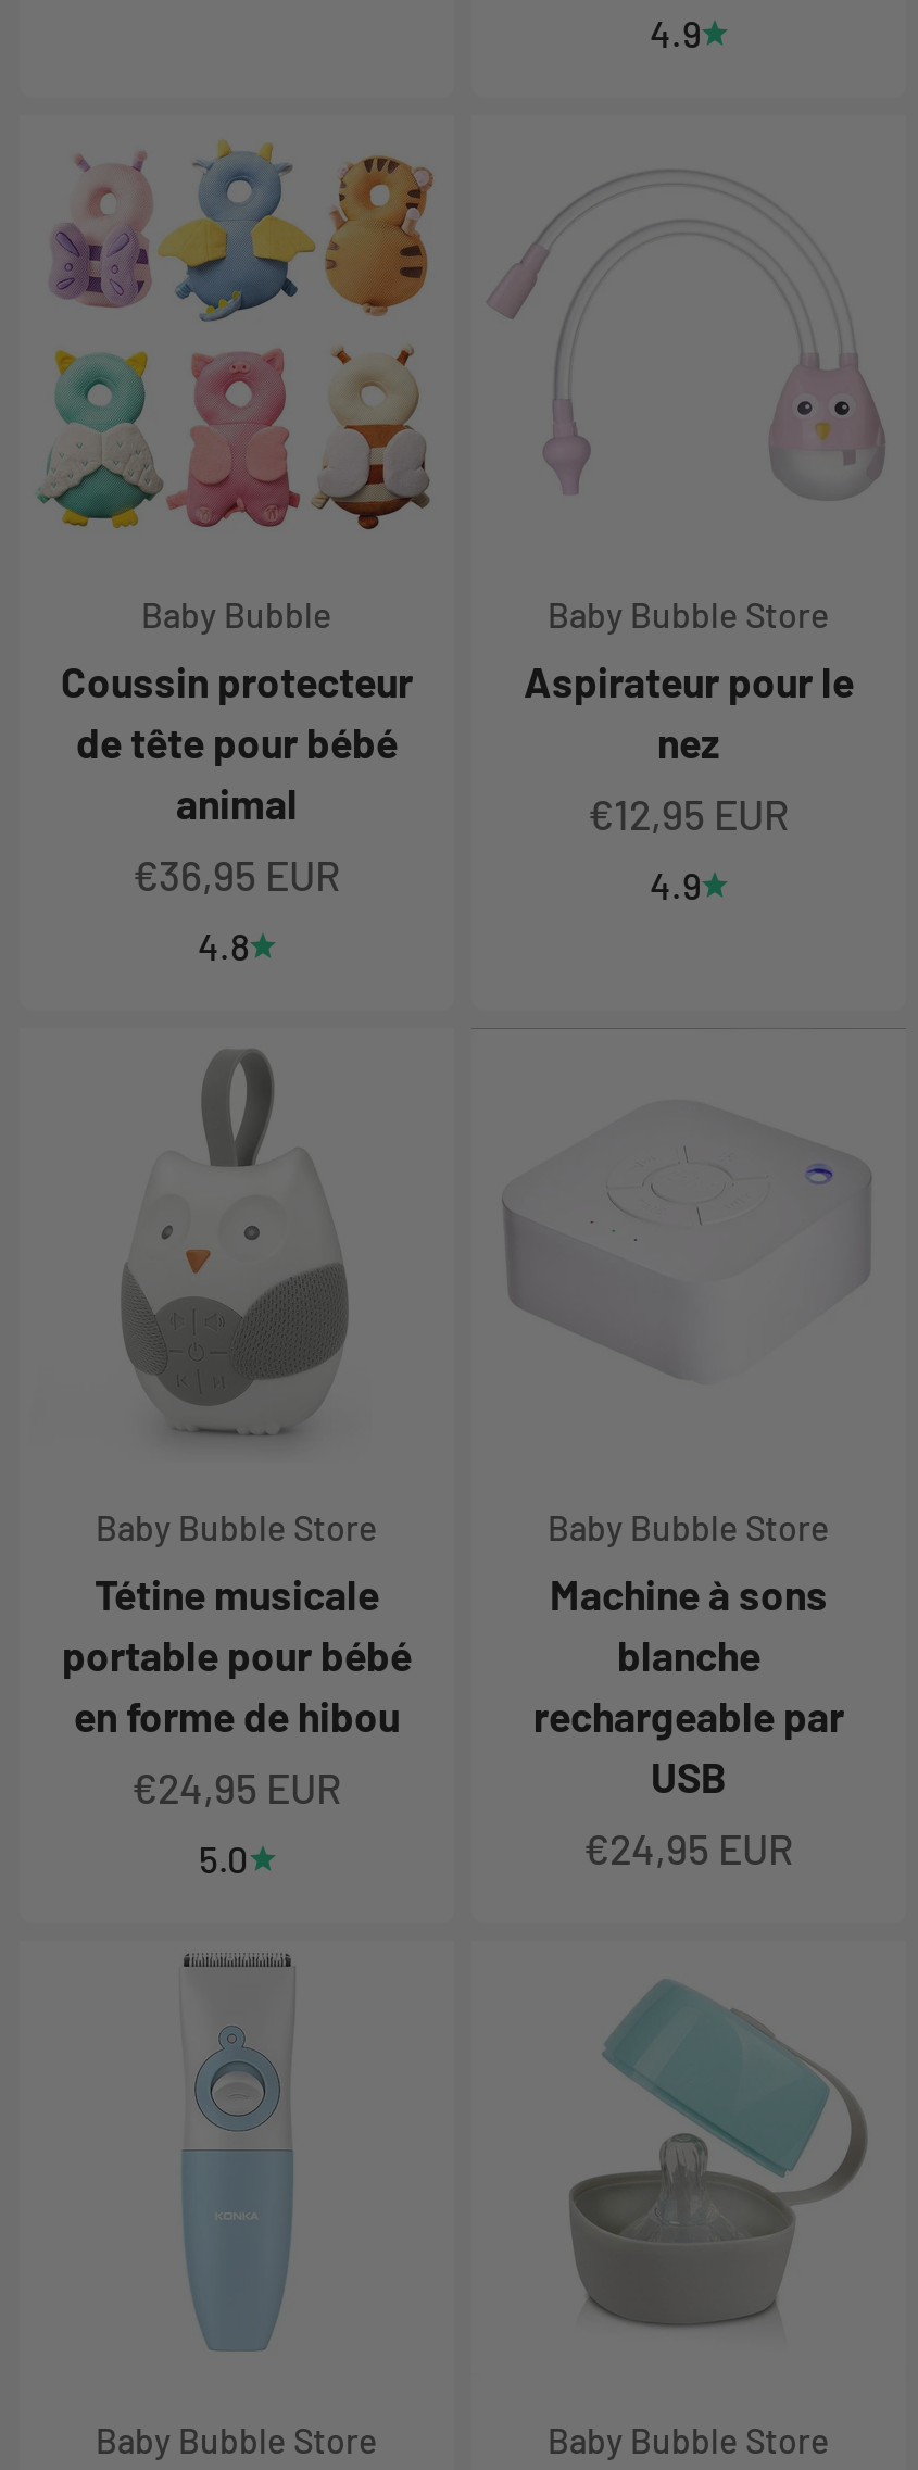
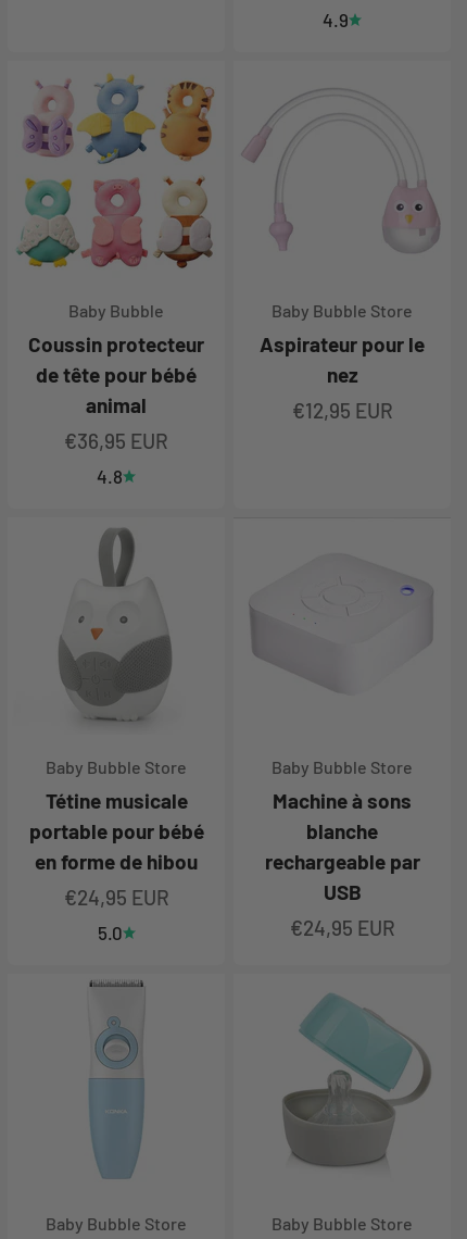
- 4.9
